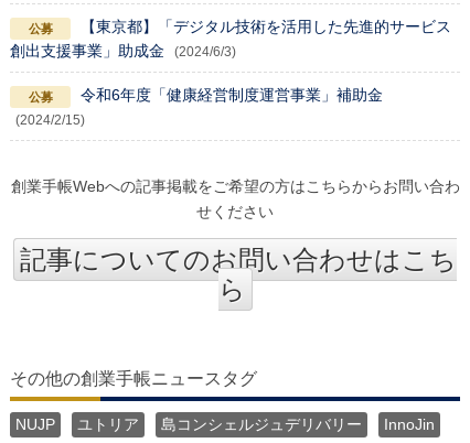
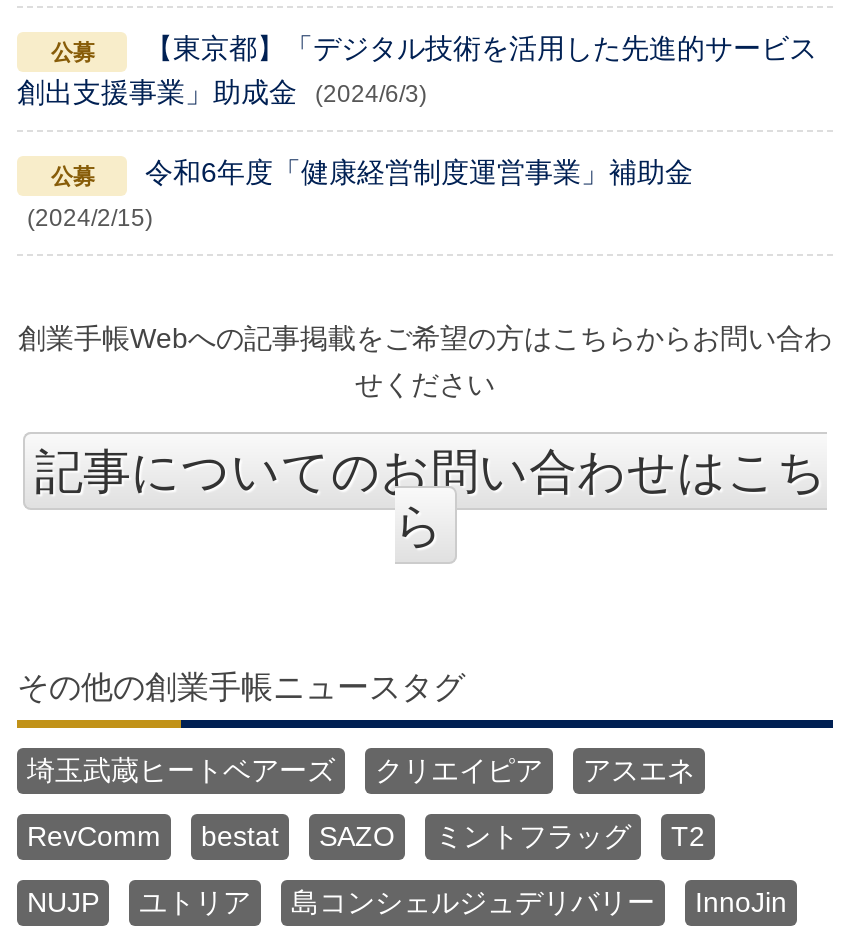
+ 埼玉武蔵ヒートベアーズ
+ クリエイピア
+ アスエネ
+ RevComm
+ bestat
+ SAZO
+ ミントフラッグ
+ T2
